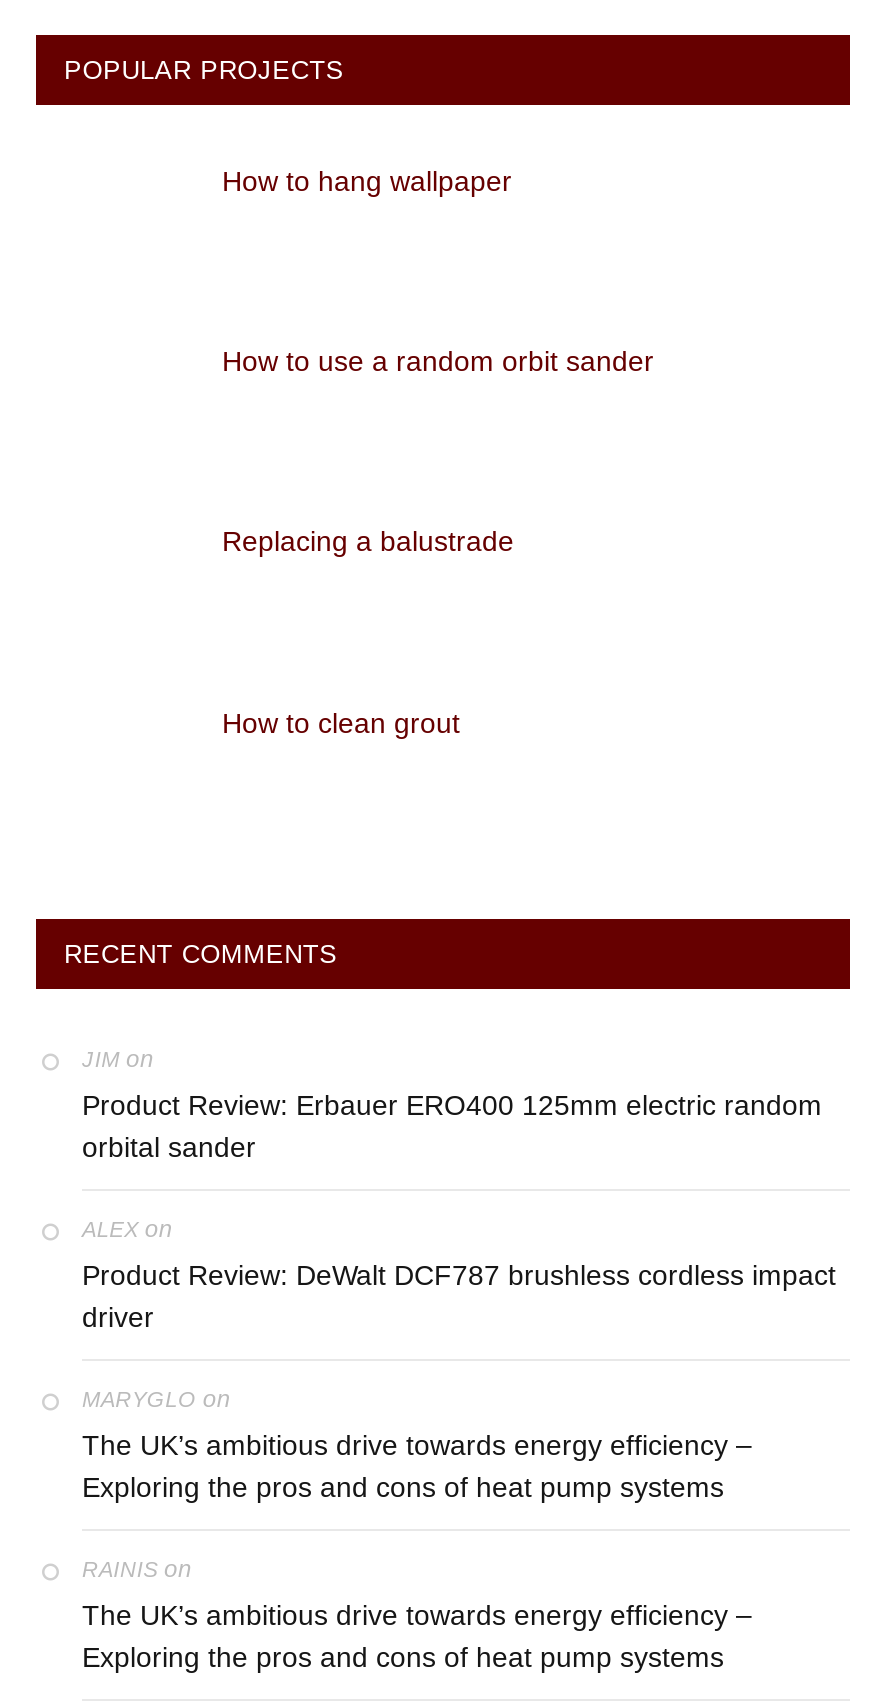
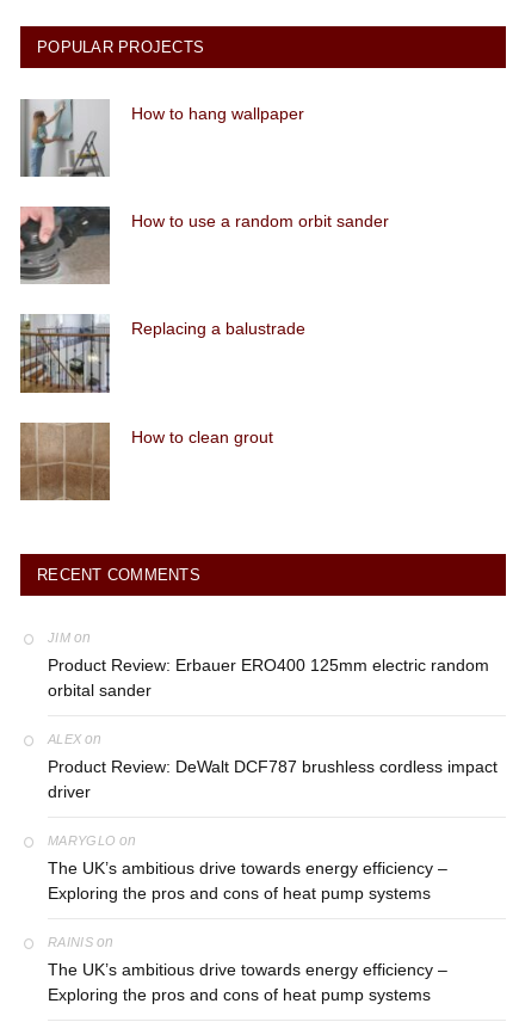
+ [image]

+ [image]

+ [image]

+ [image]
